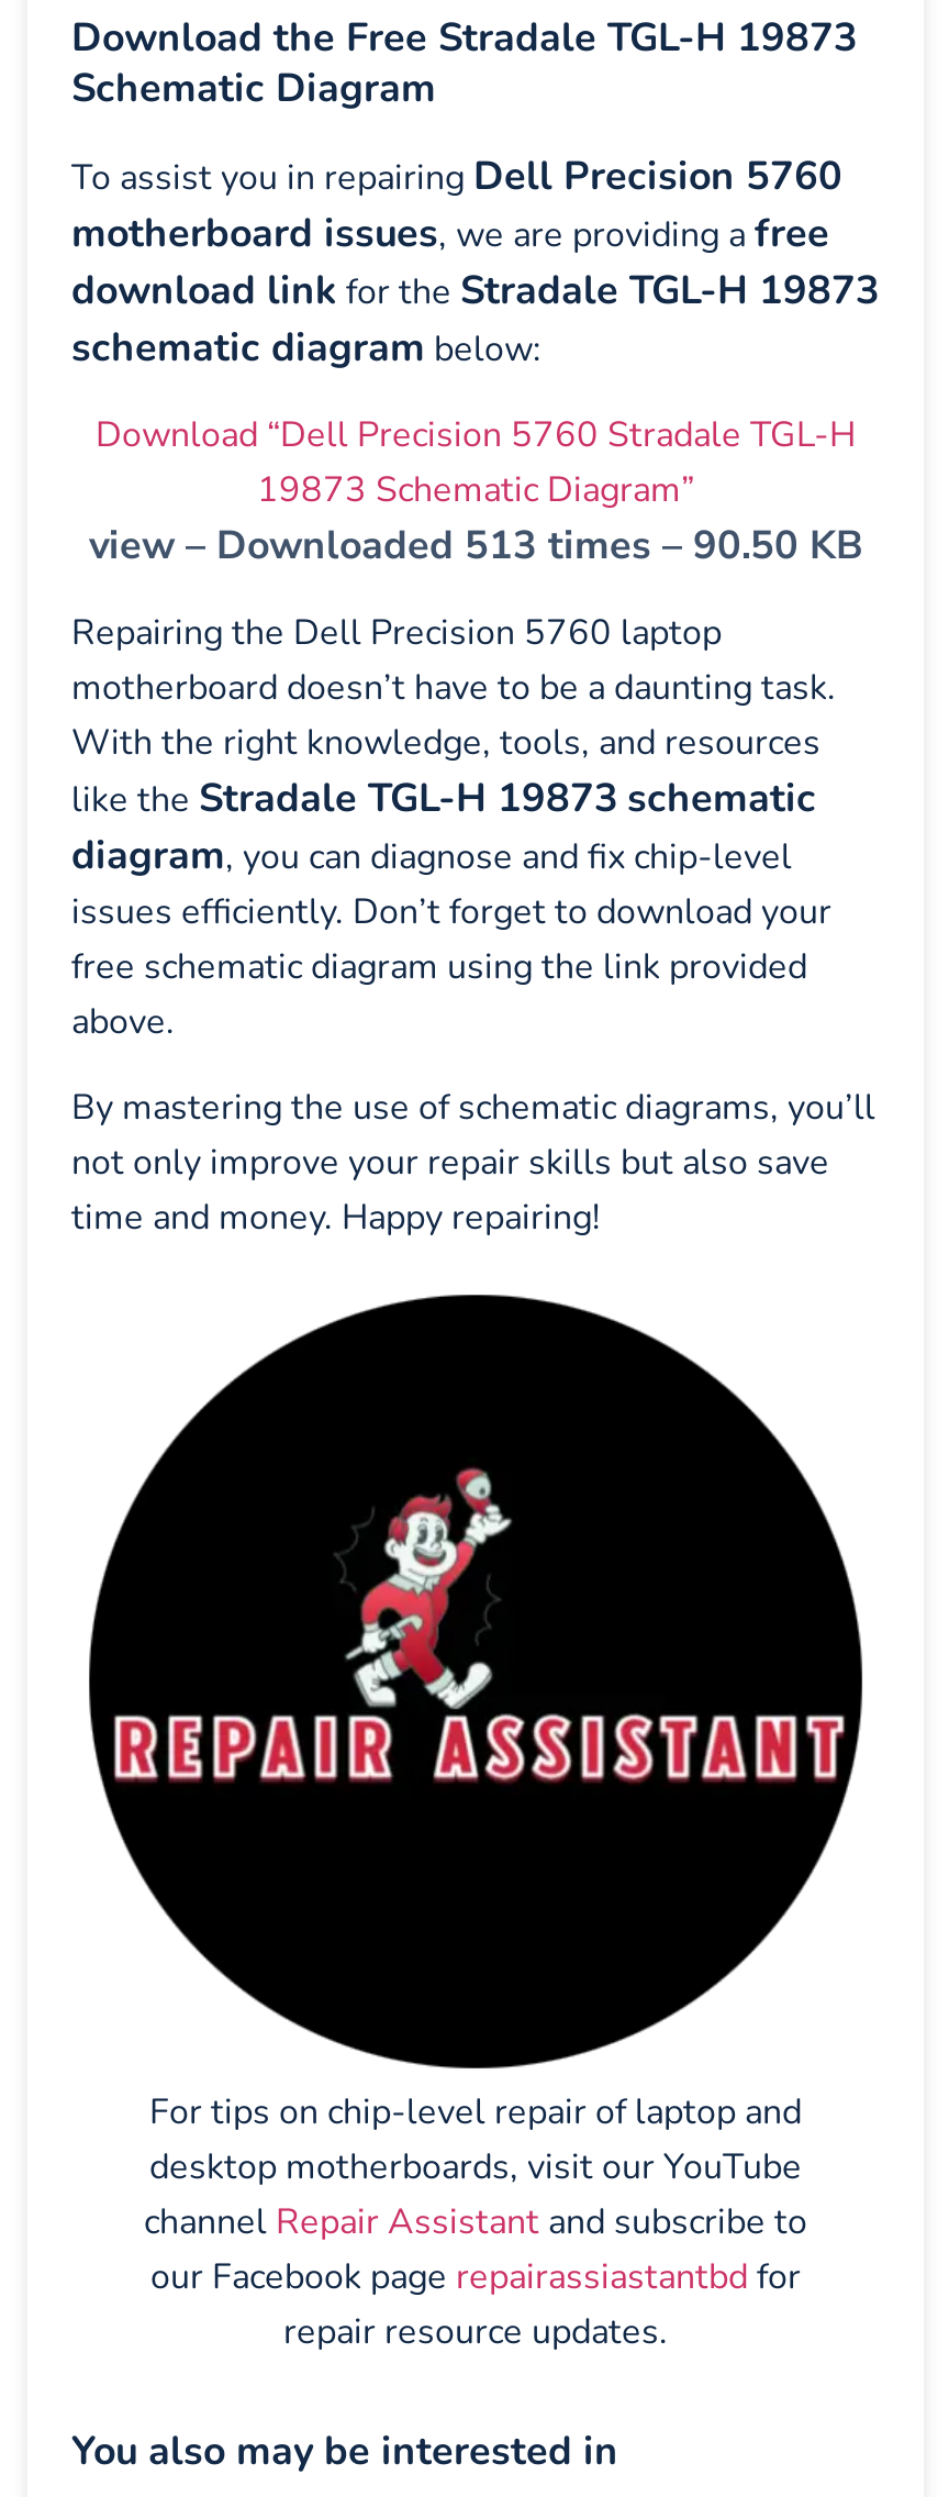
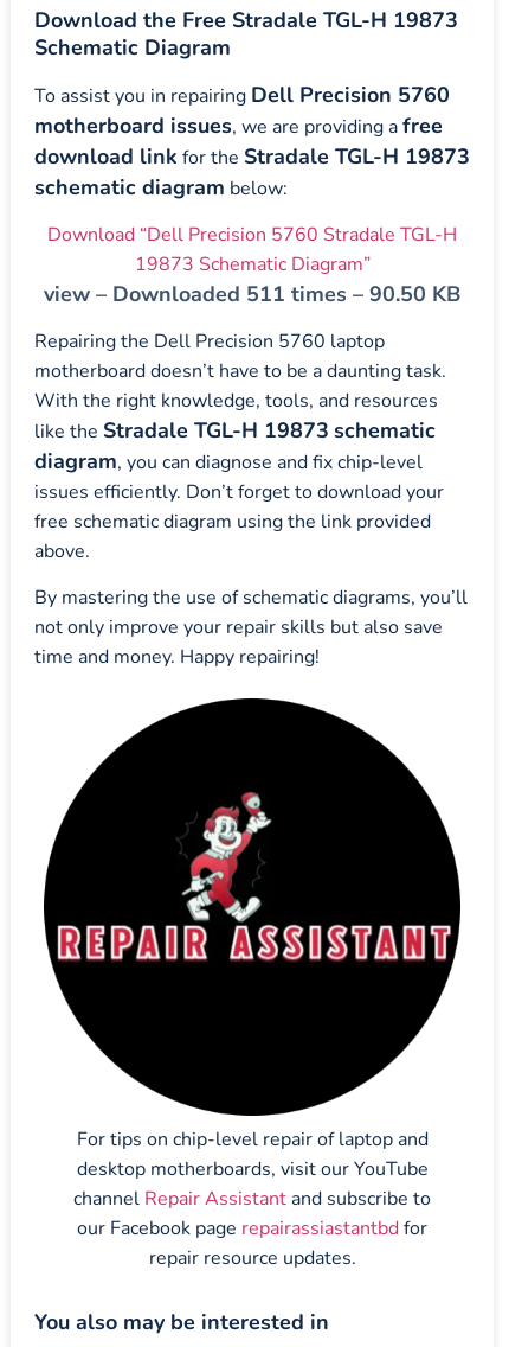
- view – Downloaded 513 times – 90.50 KB
+ view – Downloaded 511 times – 90.50 KB
